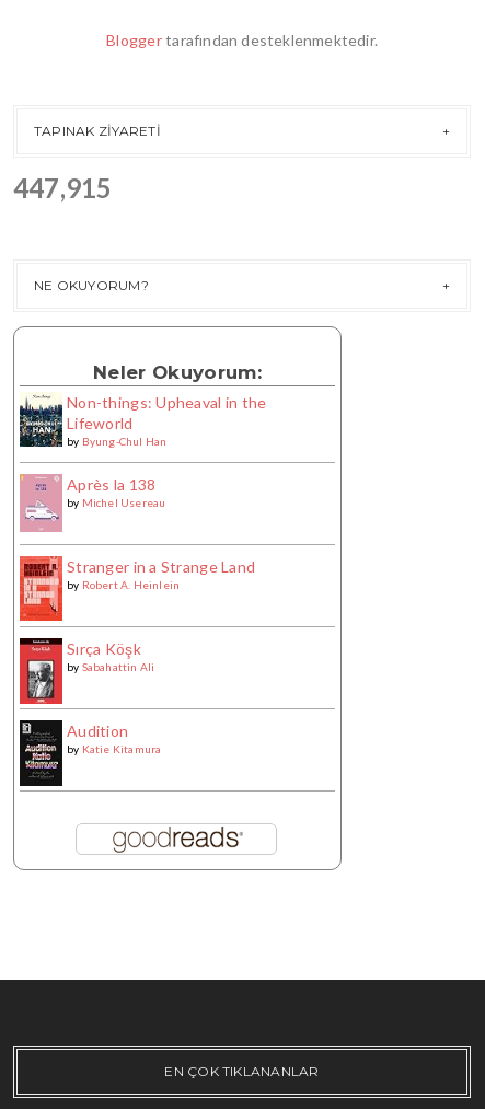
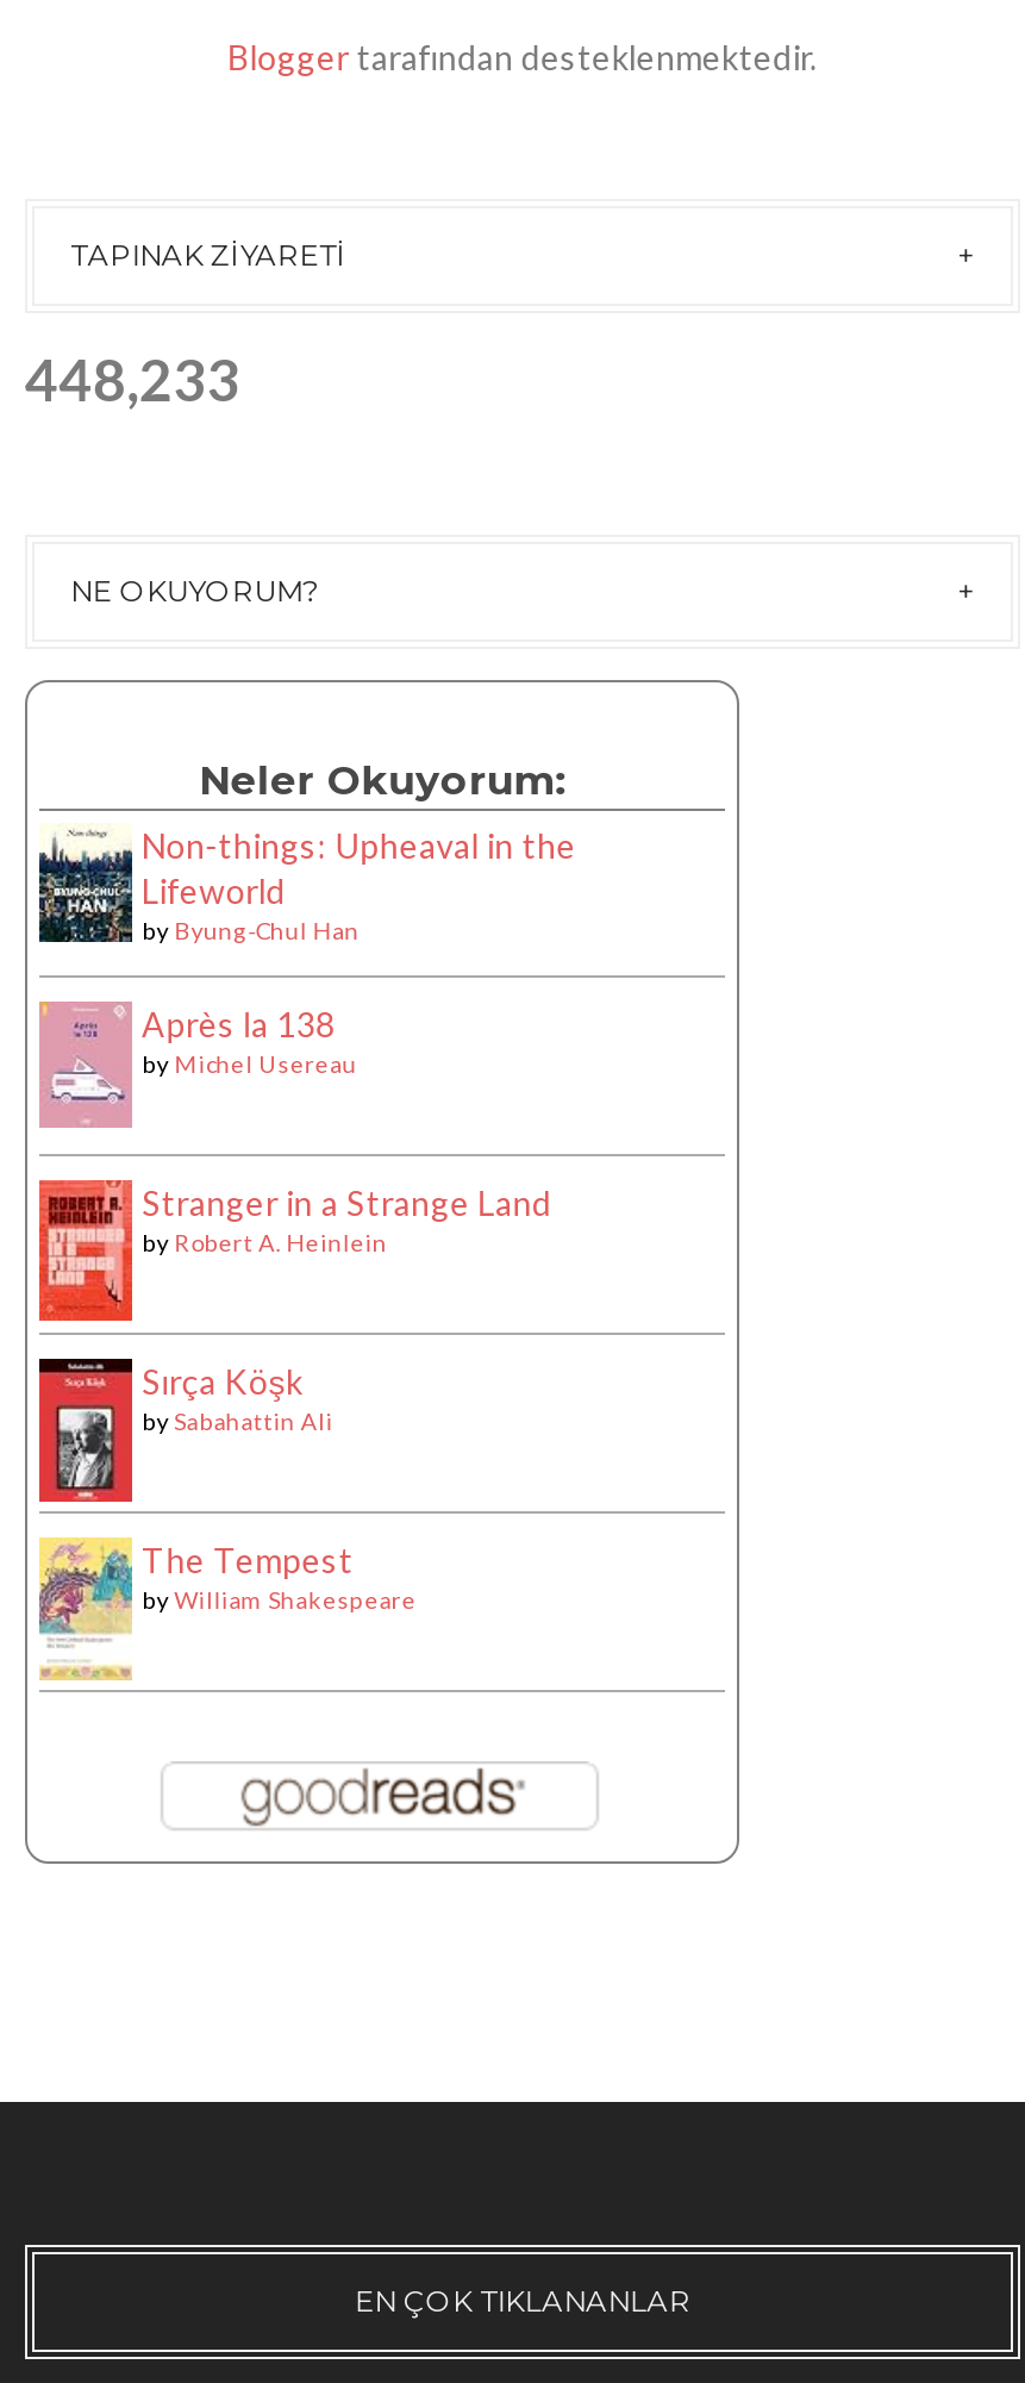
- 447,915
+ 448,233

- [image]
- Audition
- by Katie Kitamura
+ [image]
+ The Tempest
+ by William Shakespeare
